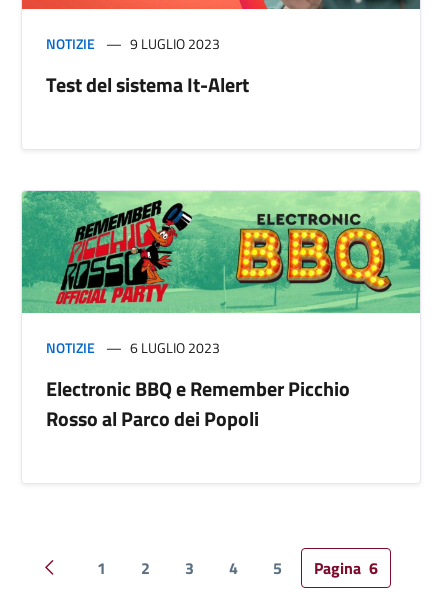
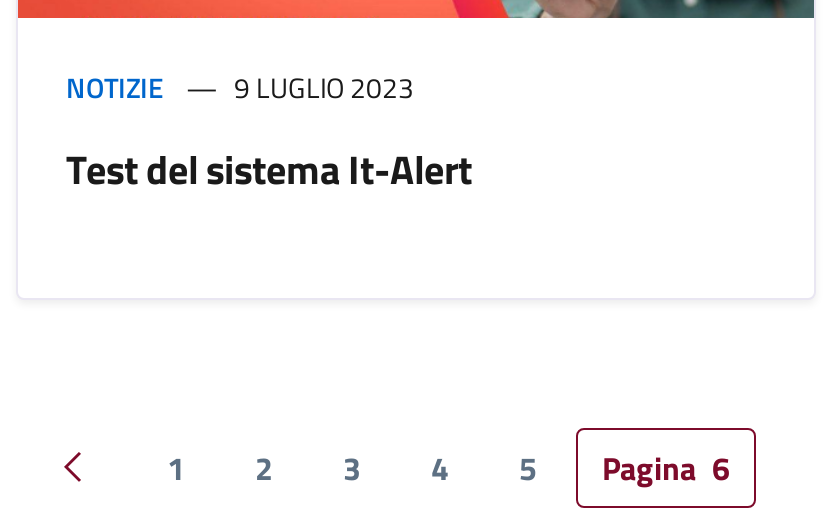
- [image]
- NOTIZIE
- 6 LUGLIO 2023
- Electronic BBQ e Remember Picchio
- Rosso al Parco dei Popoli
